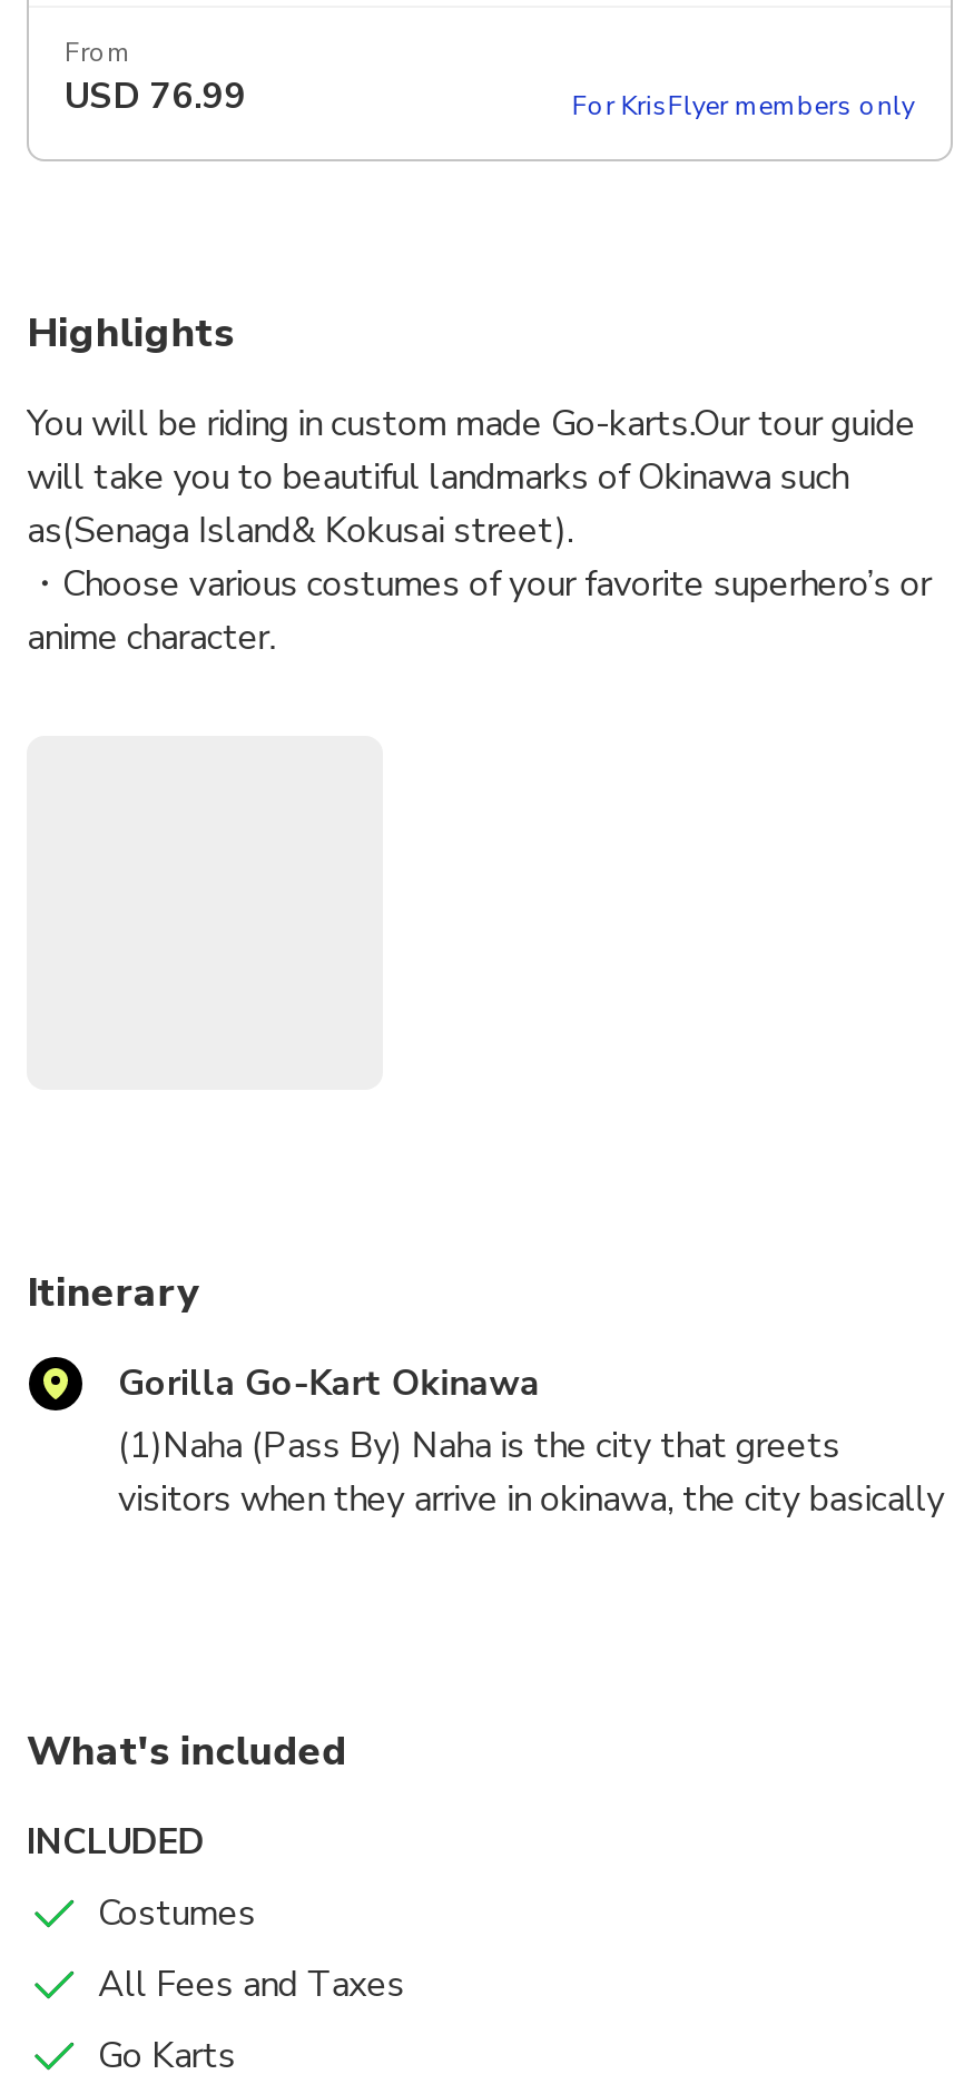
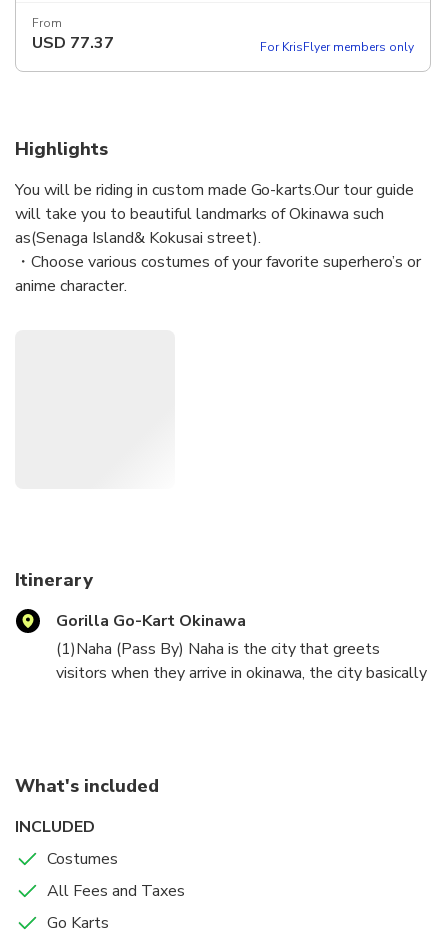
- USD 76.99
+ USD 77.37
